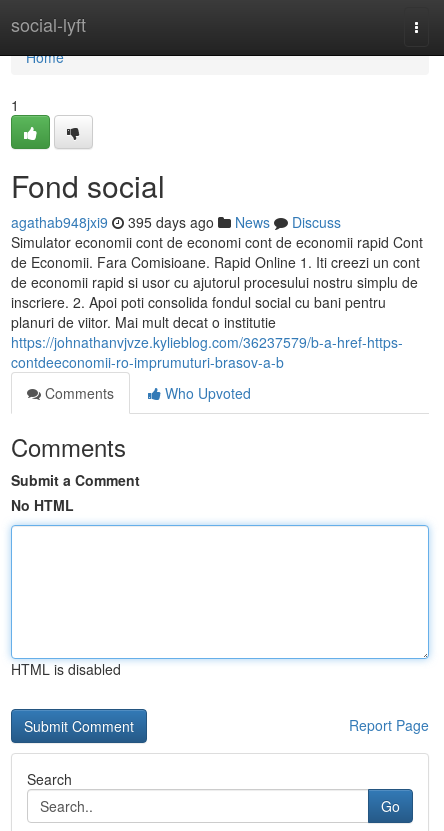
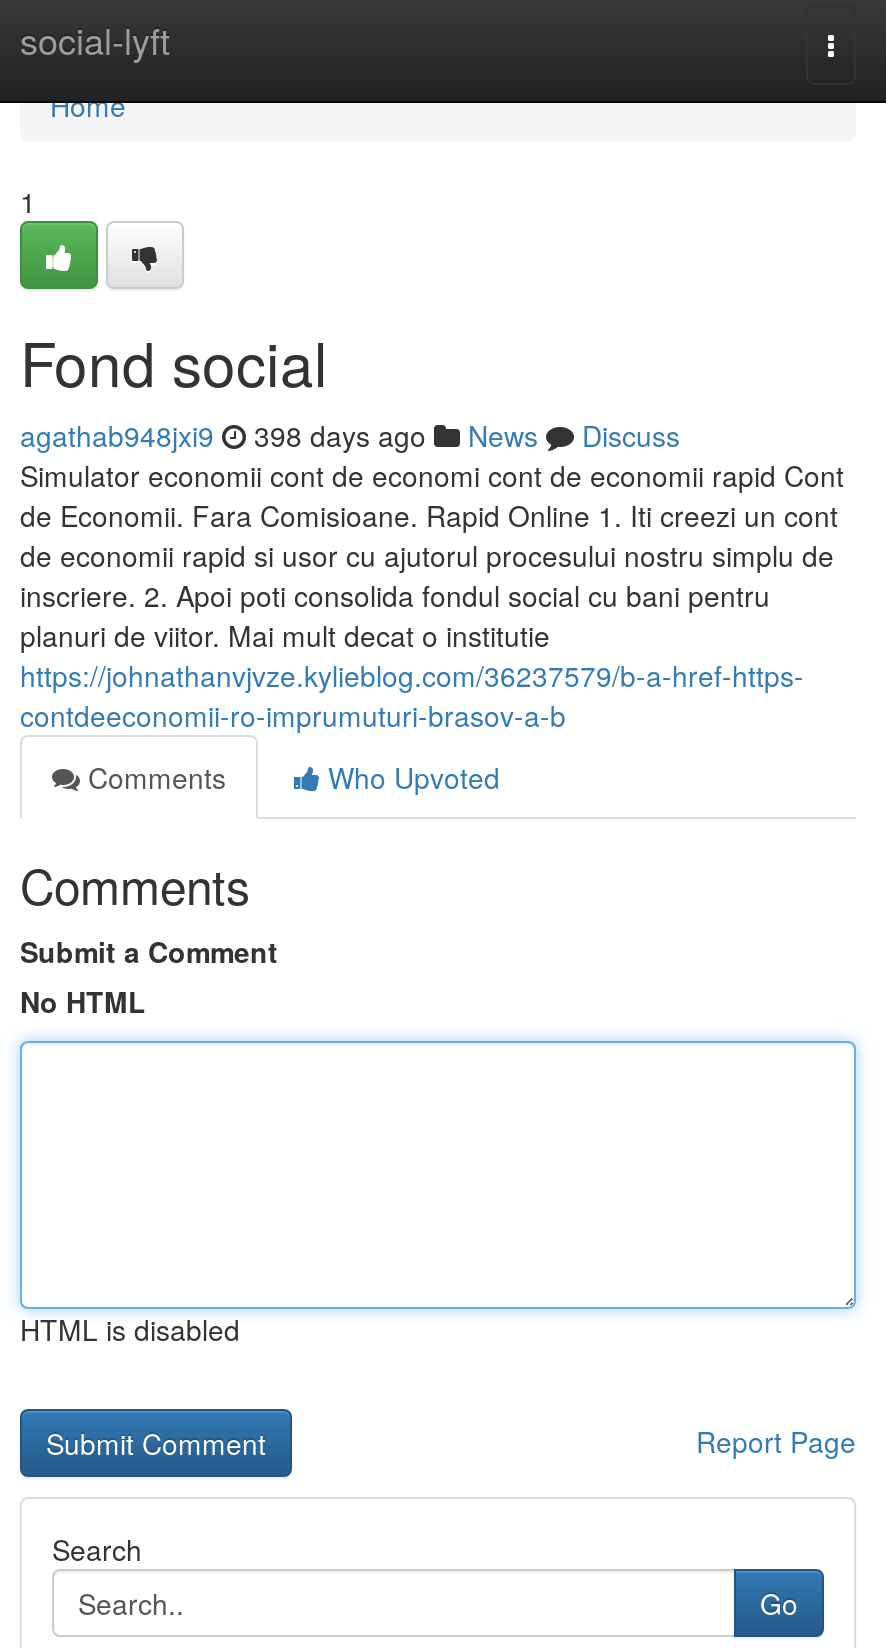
- agathab948jxi9 395 days ago News Discuss
+ agathab948jxi9 398 days ago News Discuss
